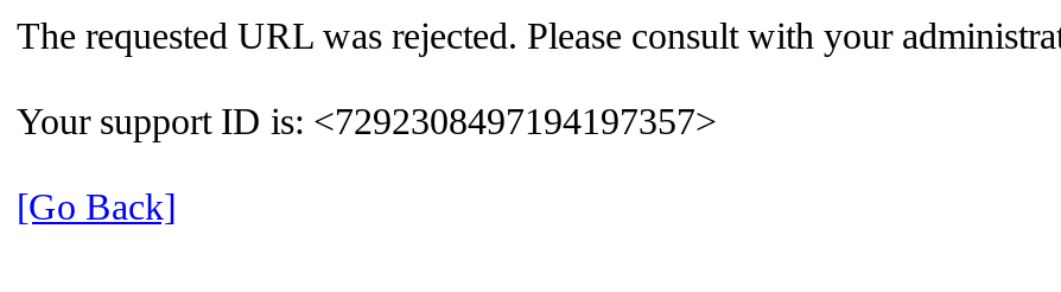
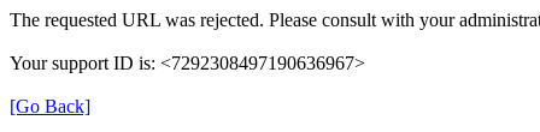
- Your support ID is: <7292308497194197357>
+ Your support ID is: <7292308497190636967>
